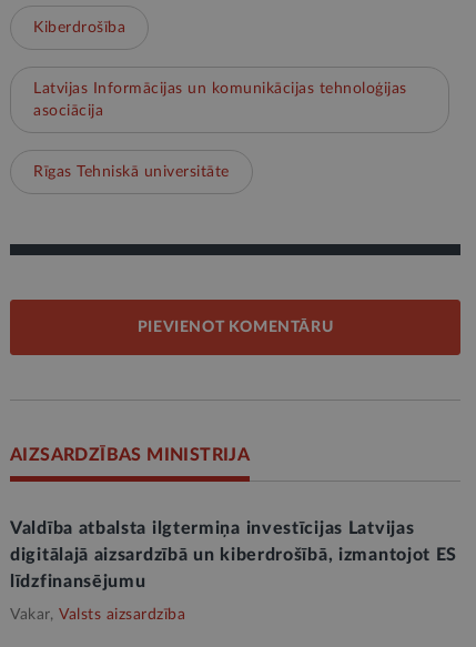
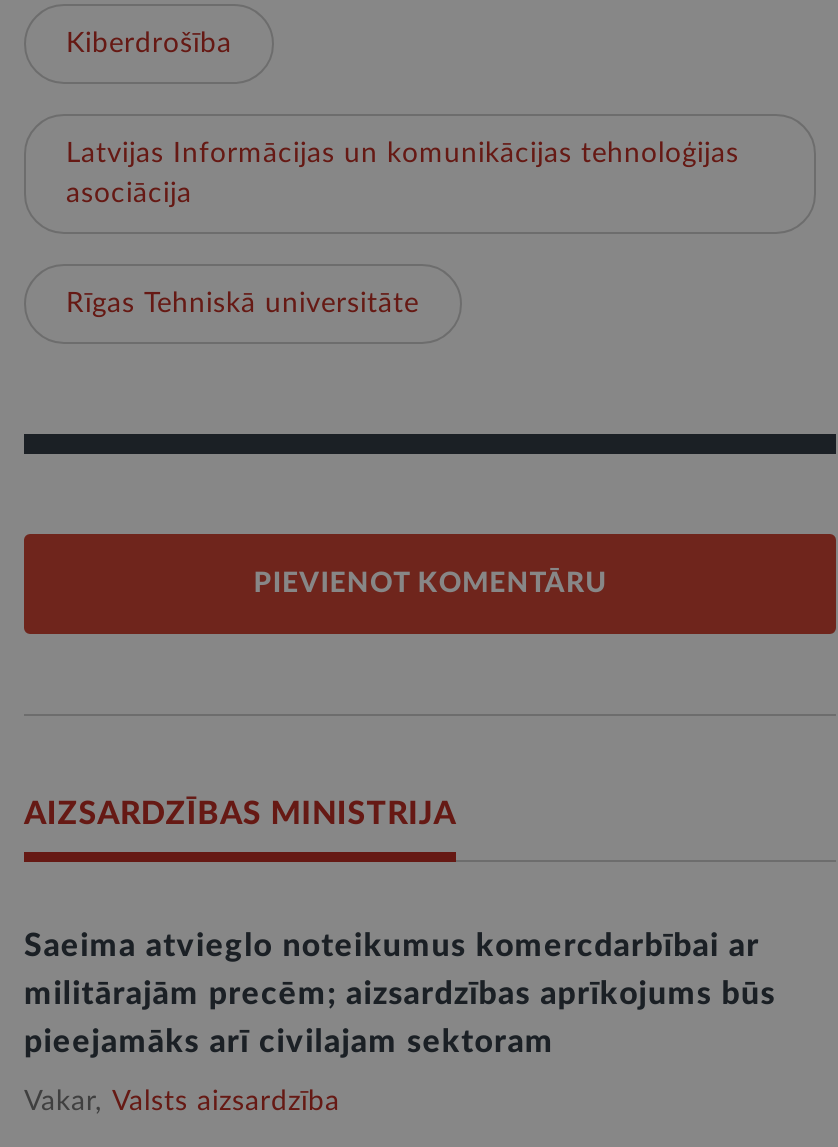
- Valdība atbalsta ilgtermiņa investīcijas Latvijas
+ Saeima atvieglo noteikumus komercdarbībai ar

- digitālajā aizsardzībā un kiberdrošībā, izmantojot ES
+ militārajām precēm; aizsardzības aprīkojums būs

- līdzfinansējumu
+ pieejamāks arī civilajam sektoram
